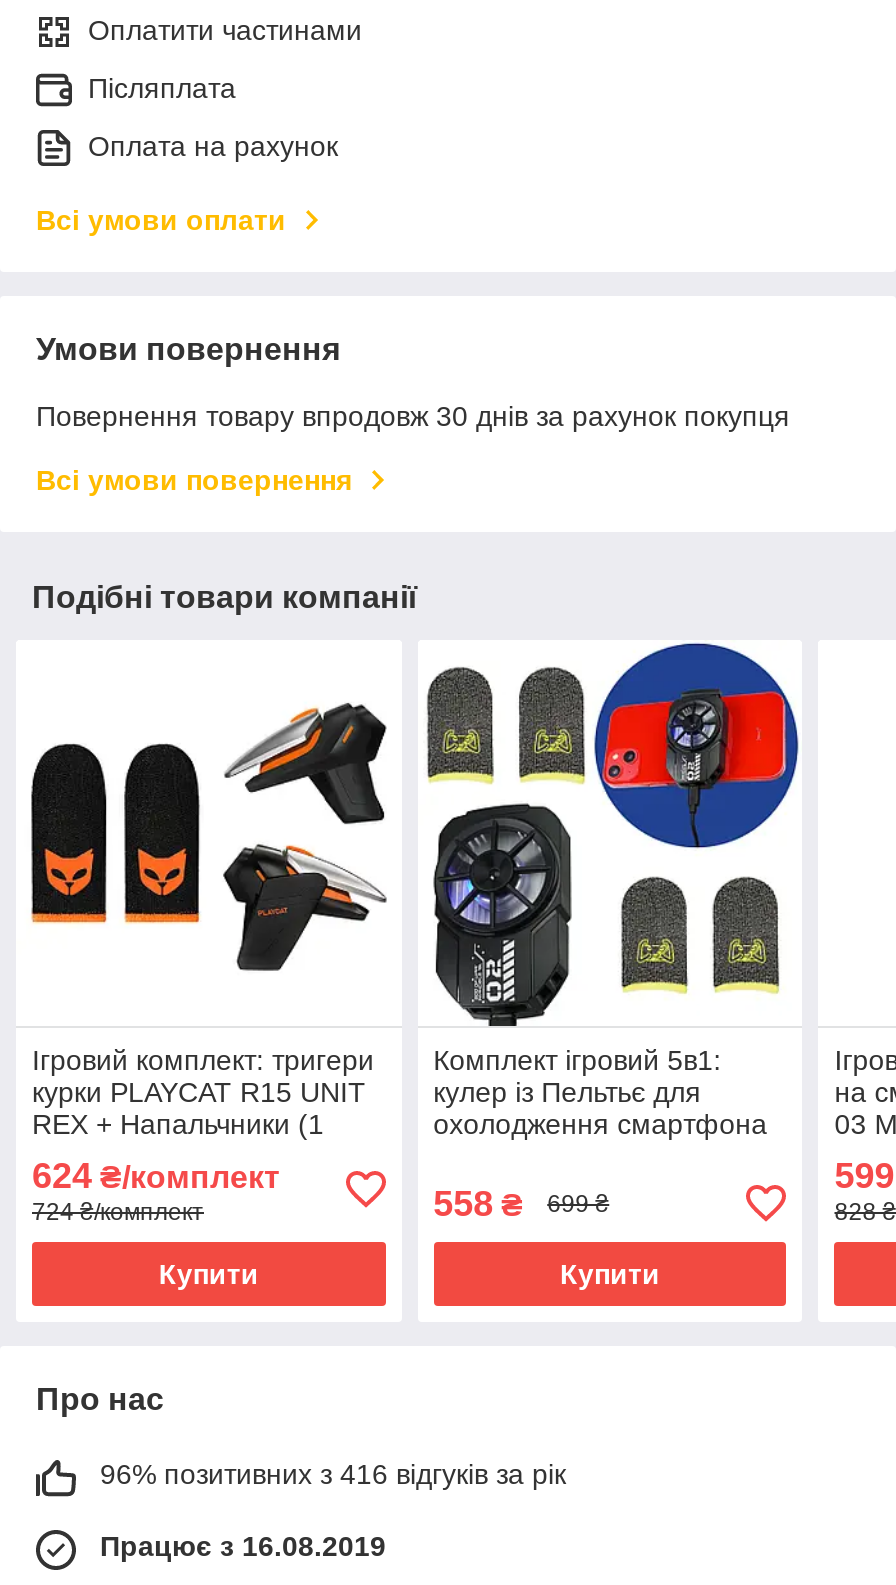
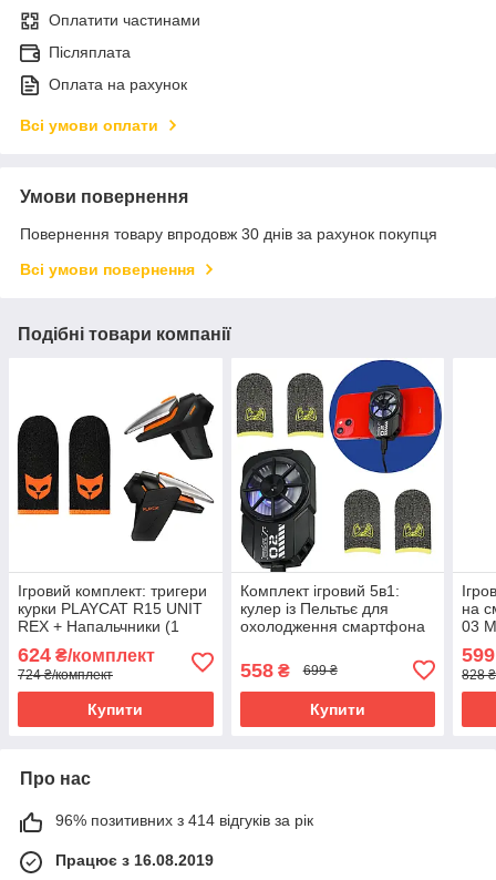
- 96% позитивних з 416 відгуків за рік
+ 96% позитивних з 414 відгуків за рік
